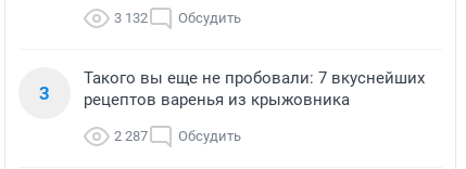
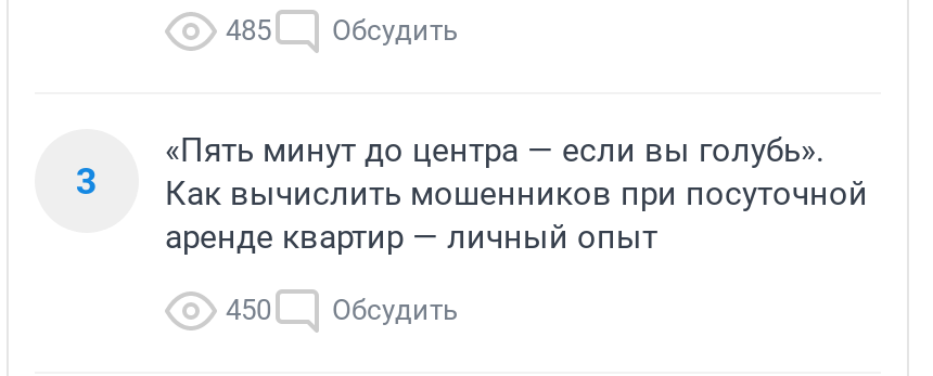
- 3 132 Обсудить
+ 485 Обсудить

- Такого вы еще не пробовали: 7 вкуснейших
- рецептов варенья из крыжовника
+ «Пять минут до центра — если вы голубь».
+ Как вычислить мошенников при посуточной
+ аренде квартир — личный опыт

- 2 287 Обсудить
+ 450 Обсудить
